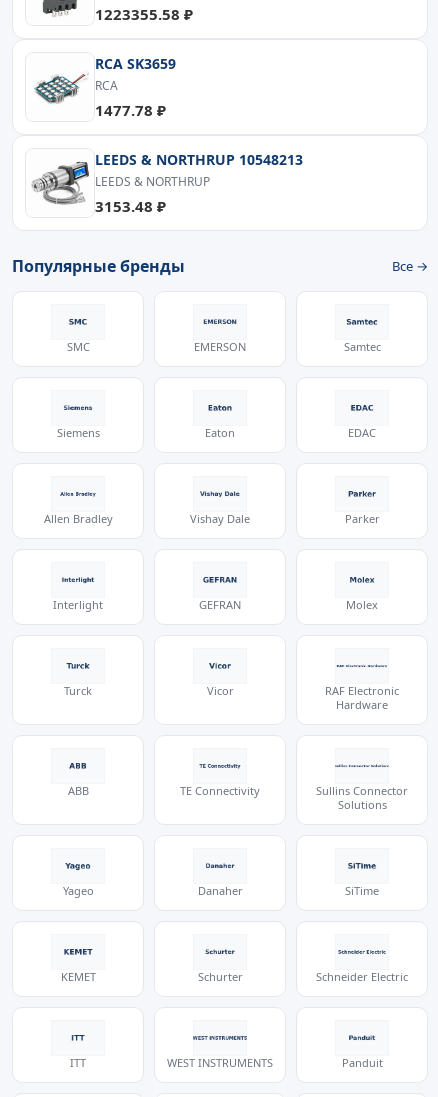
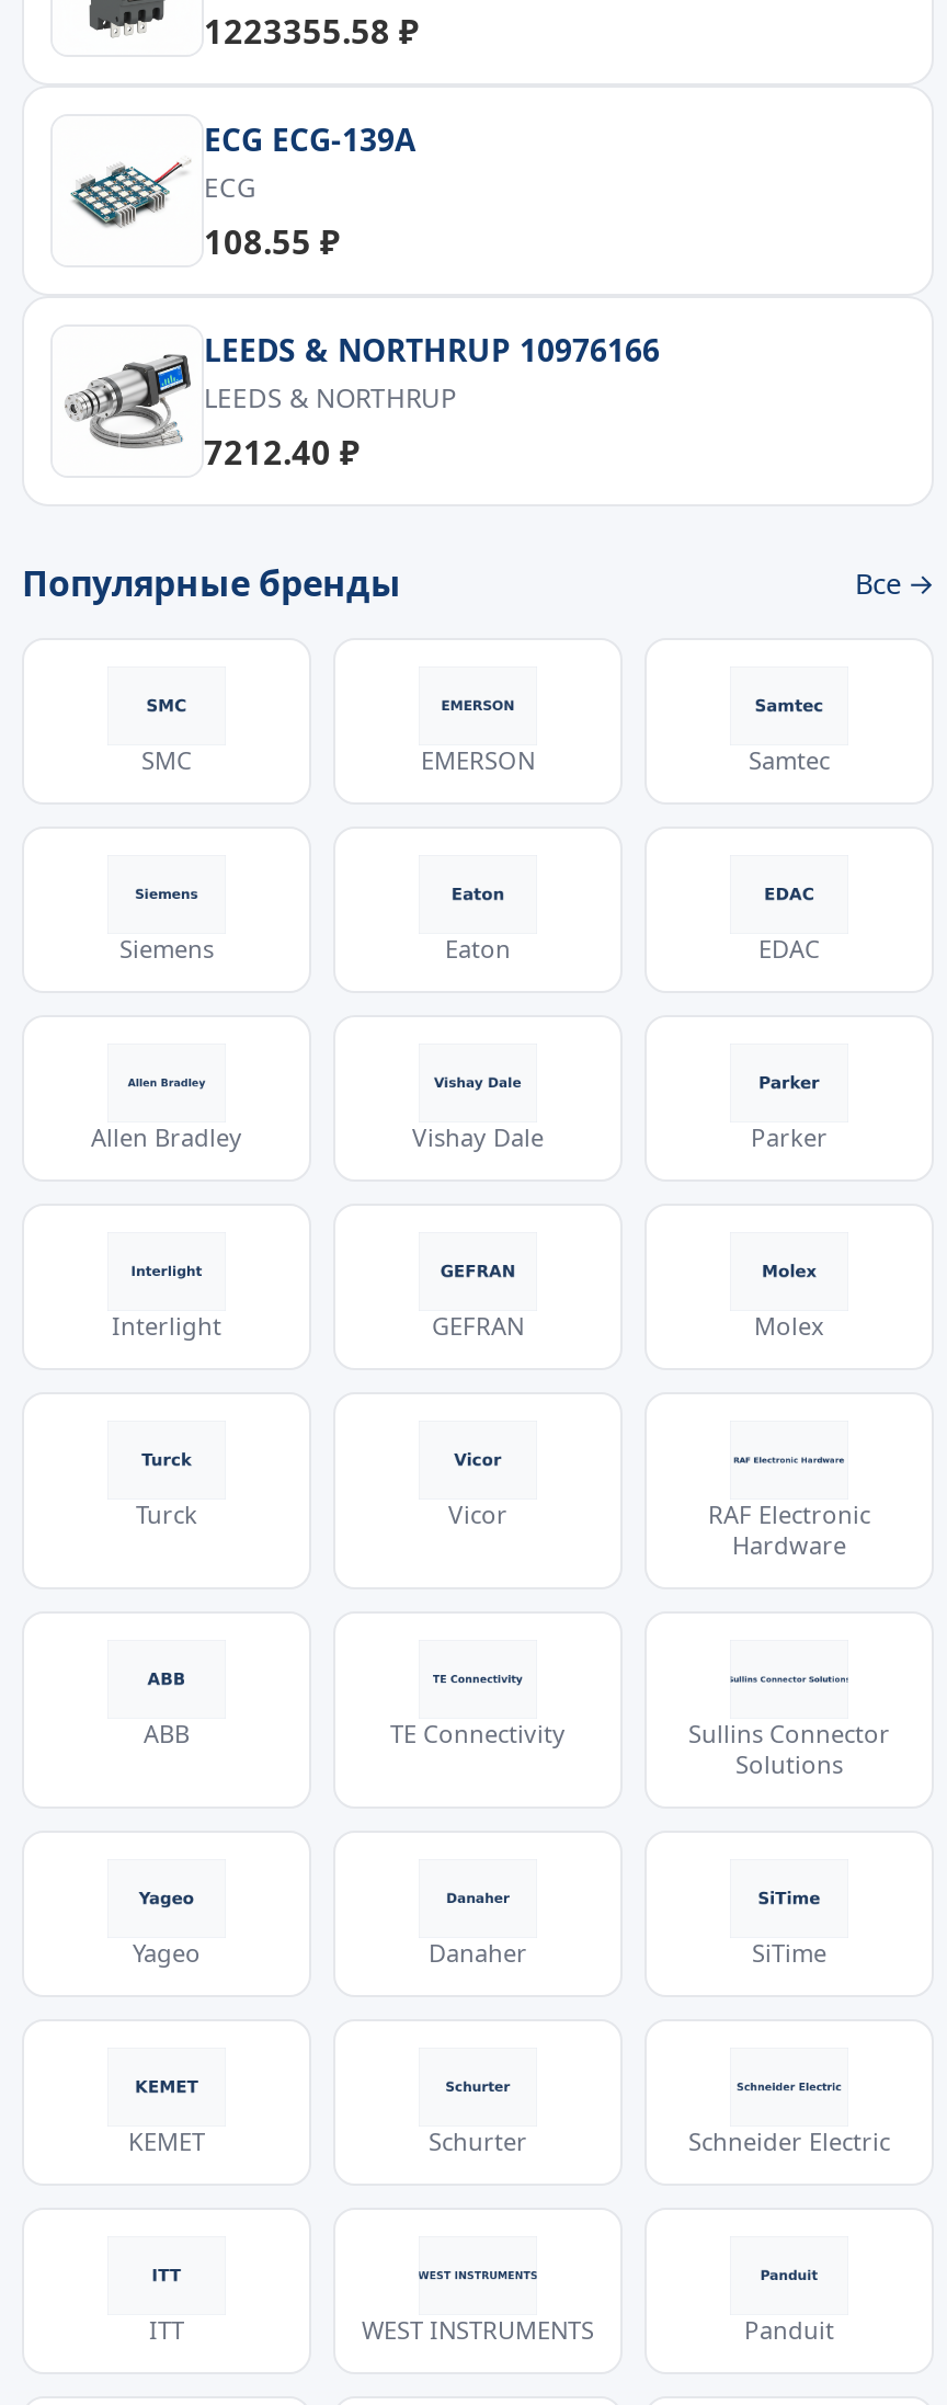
- RCA SK3659
- RCA
- 1477.78 ₽
+ ECG ECG-139A
+ ECG
+ 108.55 ₽

- LEEDS & NORTHRUP 10548213
+ LEEDS & NORTHRUP 10976166

- 3153.48 ₽
+ 7212.40 ₽
